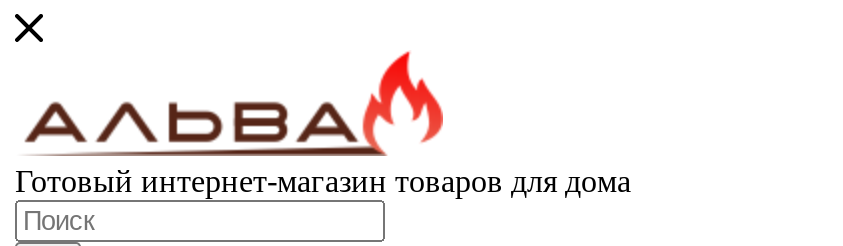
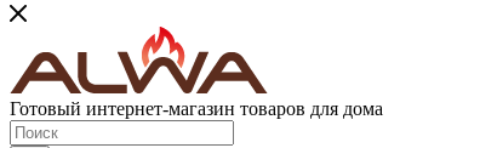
- [image]
+ [image]
